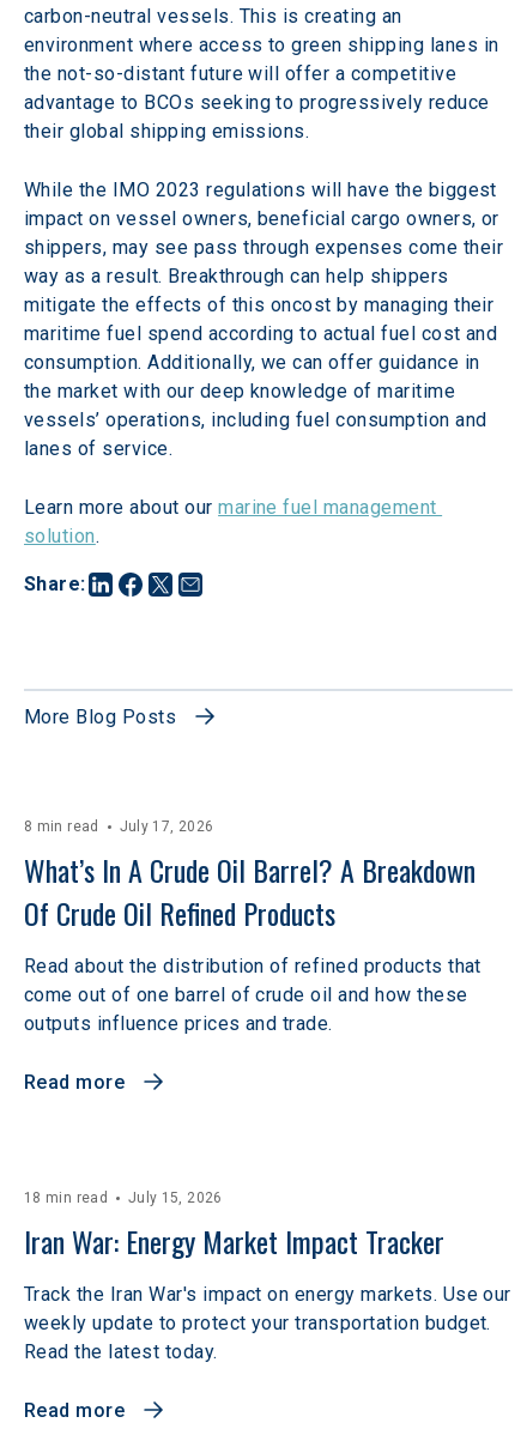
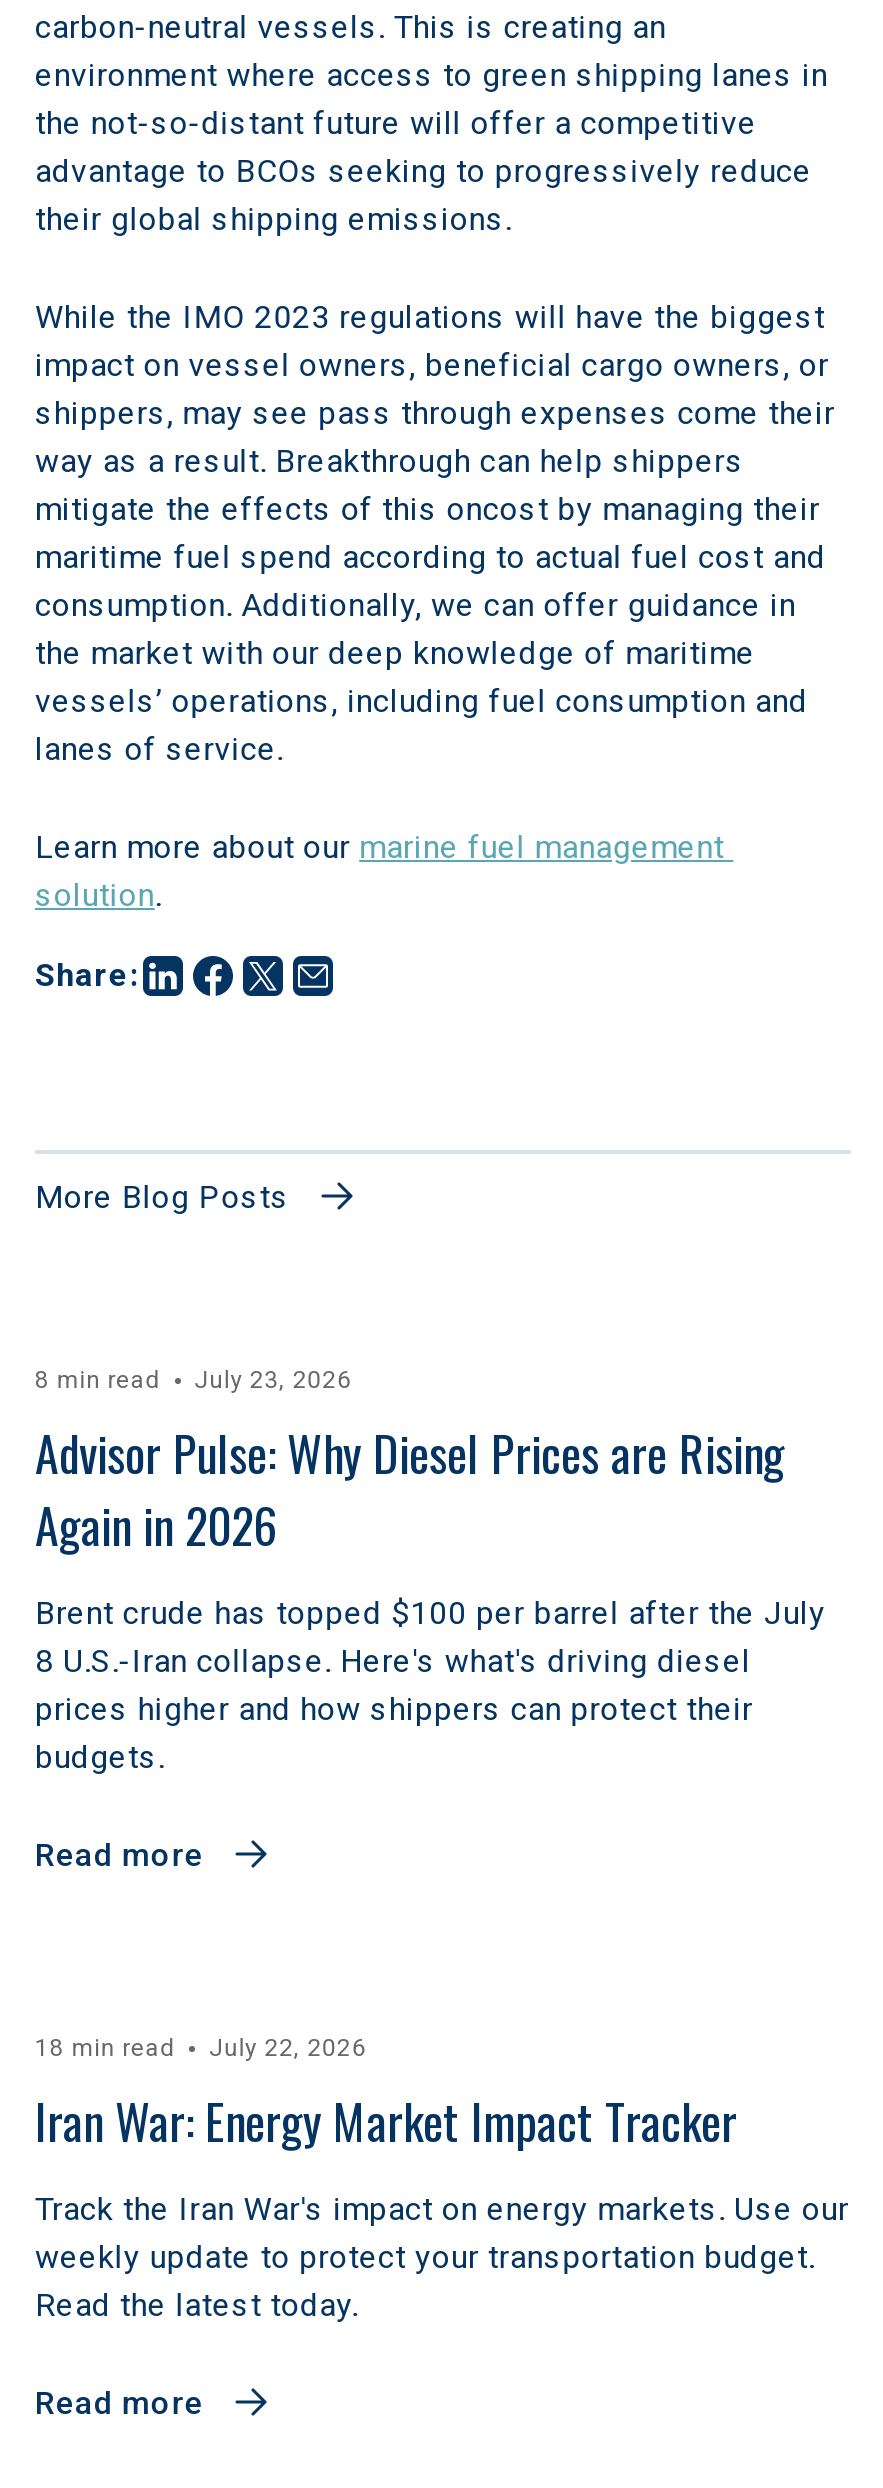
- July 17, 2026
- What’s In A Crude Oil Barrel? A Breakdown
- Of Crude Oil Refined Products
+ July 23, 2026
+ Advisor Pulse: Why Diesel Prices are Rising
+ Again in 2026

- Read about the distribution of refined products that
- come out of one barrel of crude oil and how these
- outputs influence prices and trade.
+ Brent crude has topped $100 per barrel after the July
+ 8 U.S.-Iran collapse. Here's what's driving diesel
+ prices higher and how shippers can protect their
+ budgets.

- 18 min read July 15, 2026
+ 18 min read July 22, 2026
